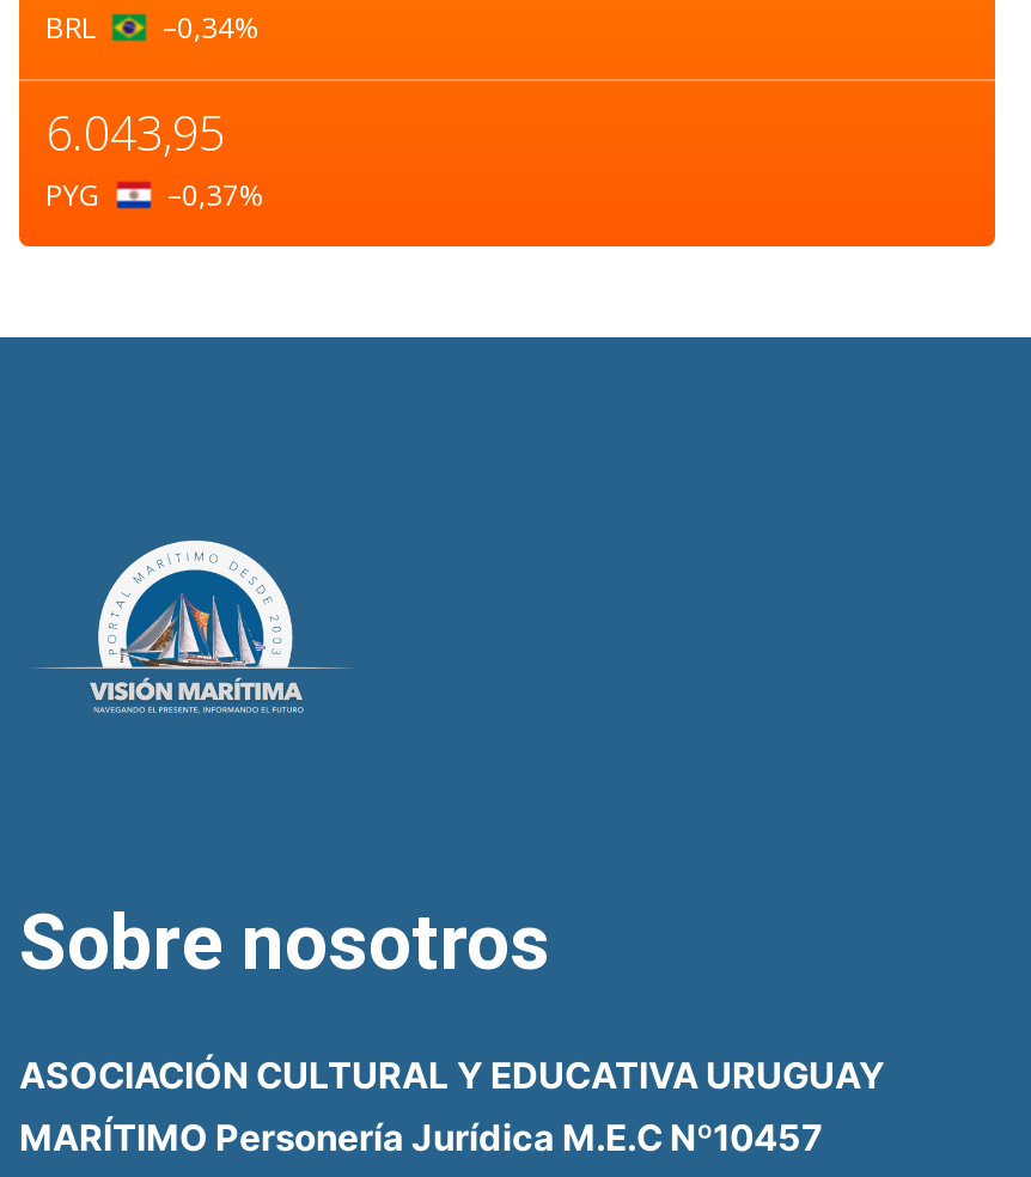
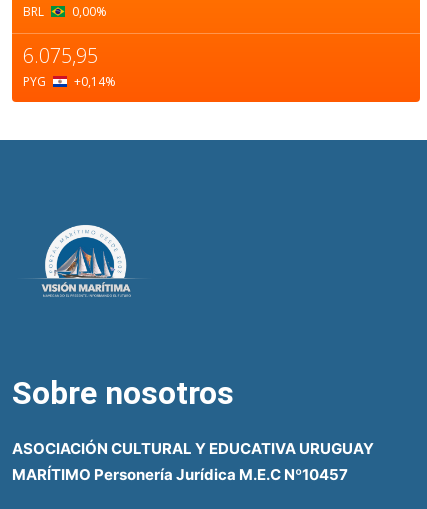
- BRL –0,34%
+ BRL 0,00%

- 6.043,95
+ 6.075,95

- PYG –0,37%
+ PYG +0,14%
